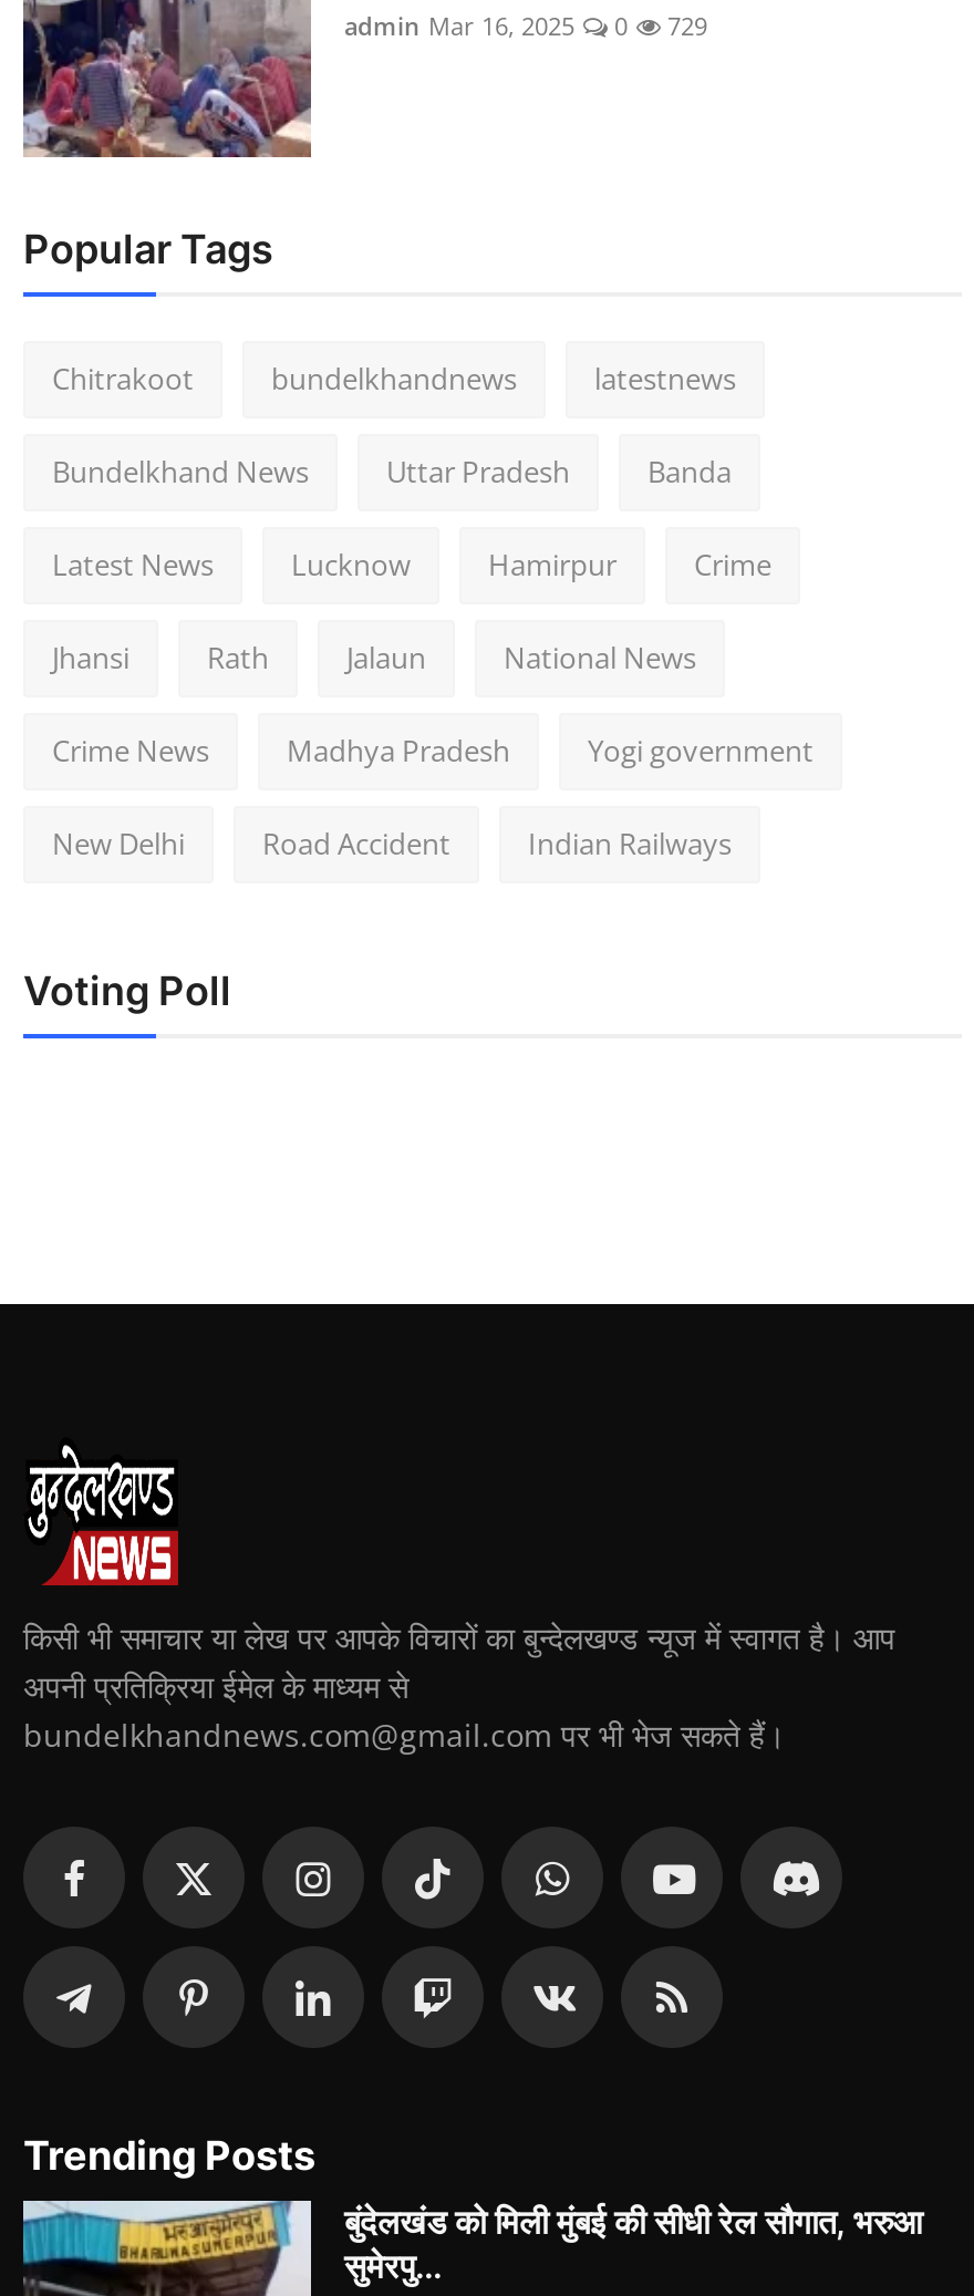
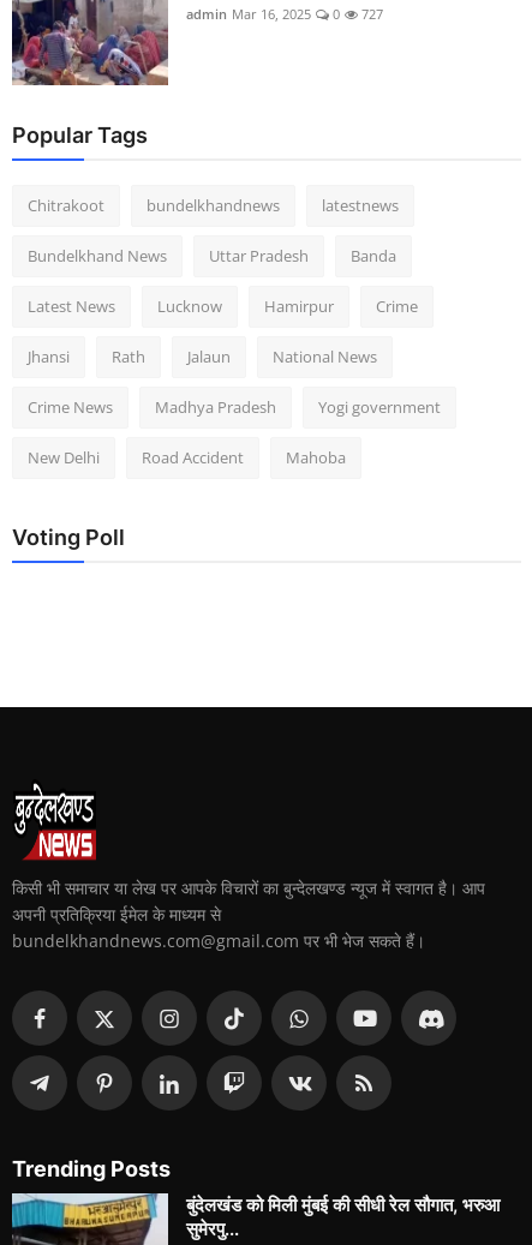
- admin Mar 16, 2025 0 729
+ admin Mar 16, 2025 0 727

- Indian Railways
+ Mahoba
